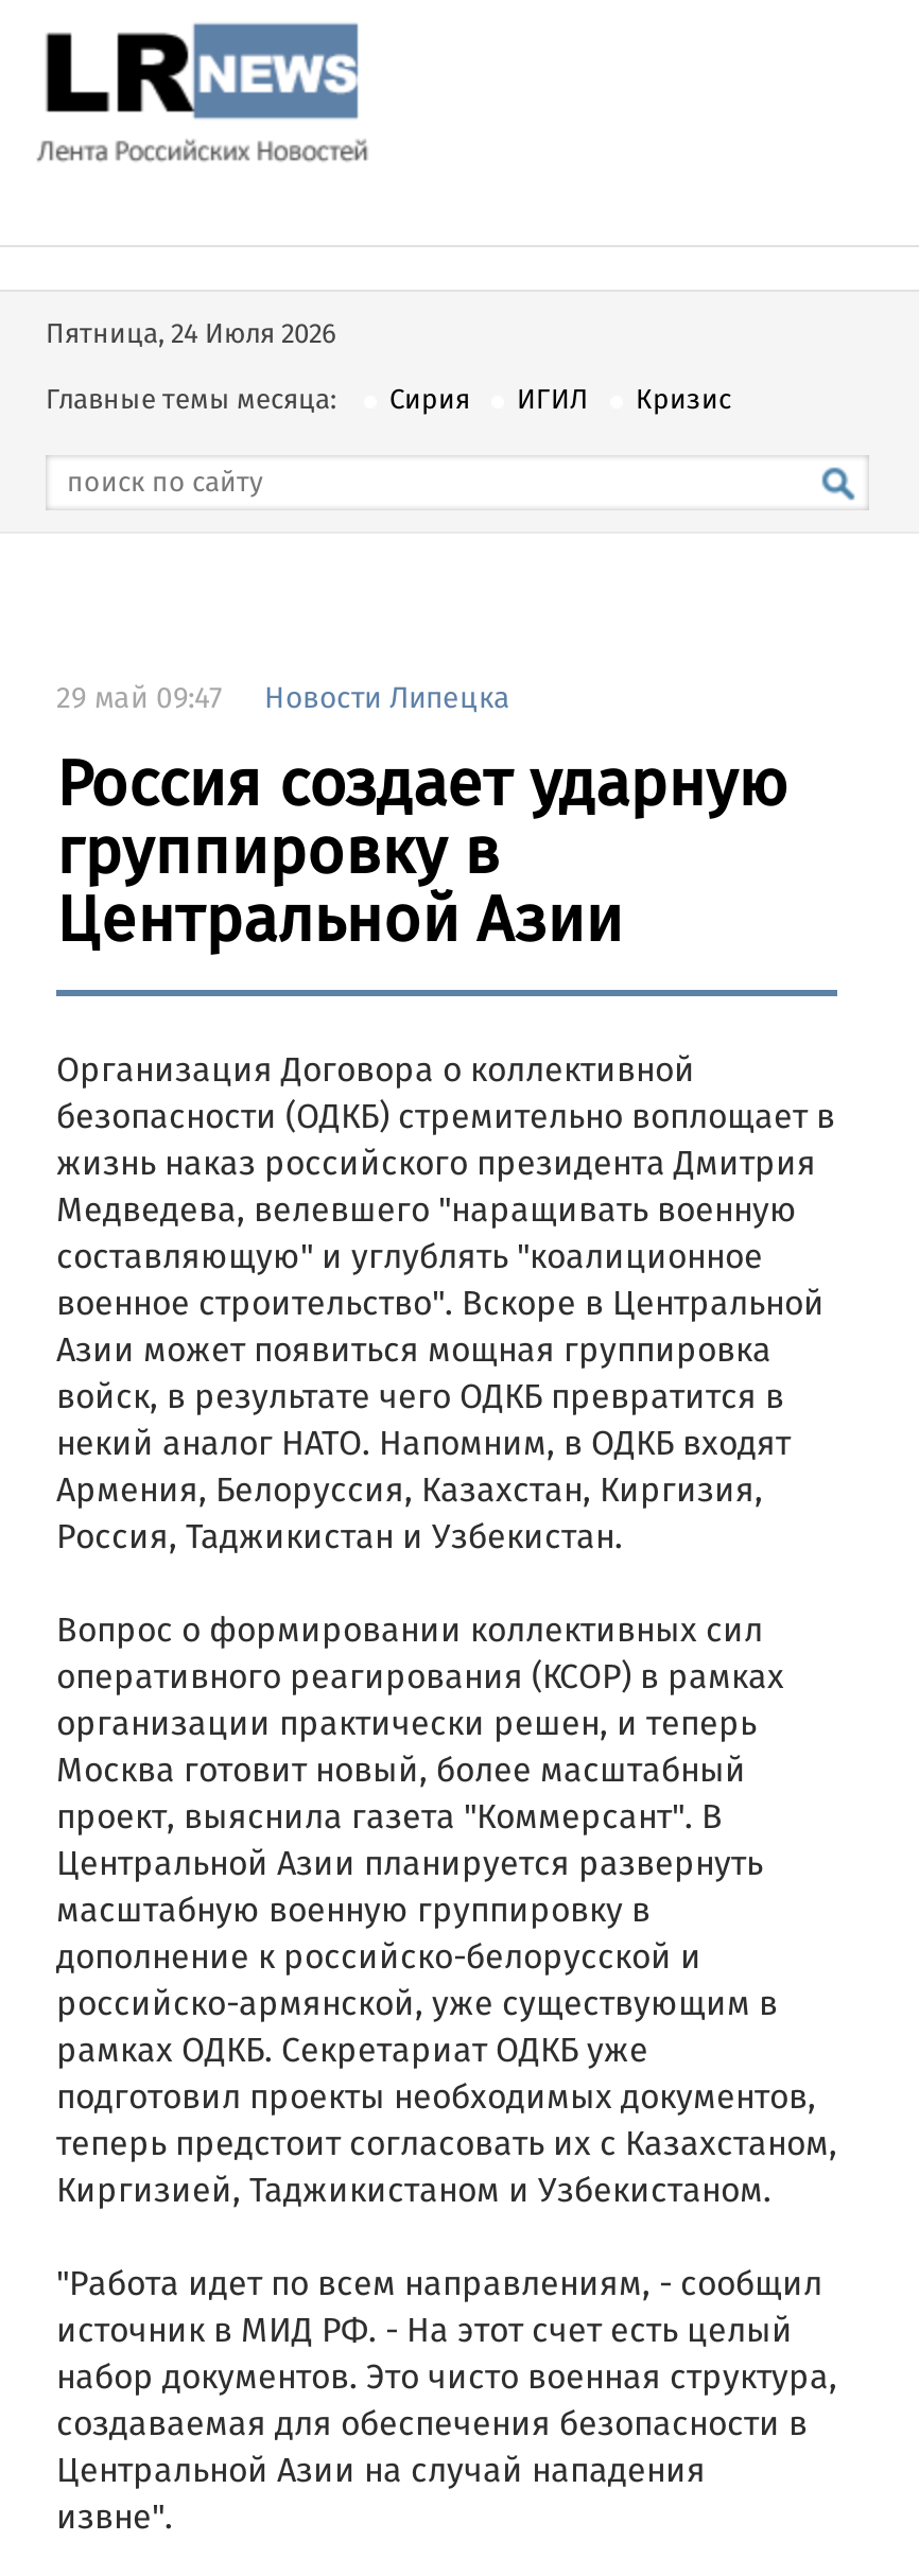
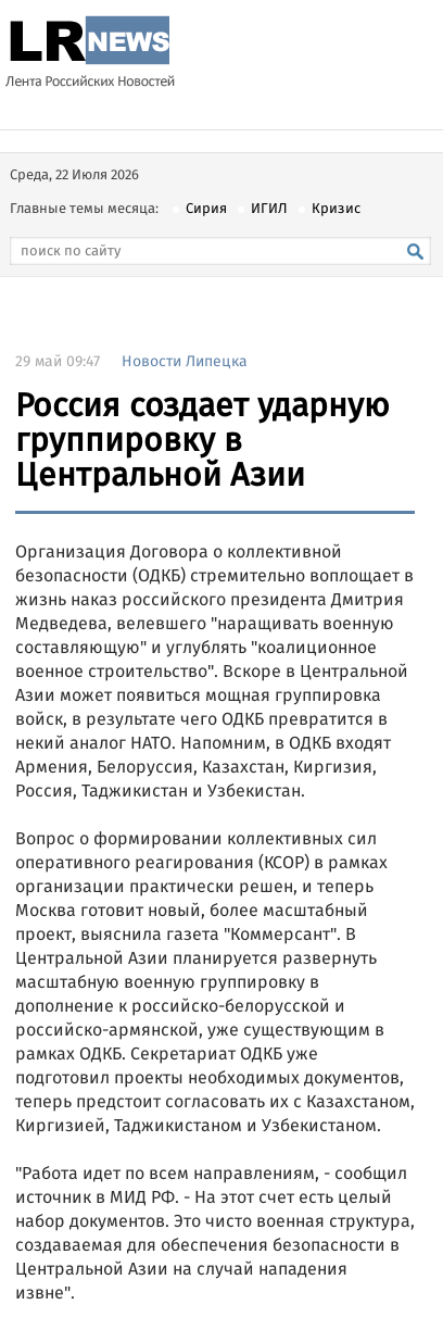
- Пятница, 24 Июля 2026
+ Среда, 22 Июля 2026
